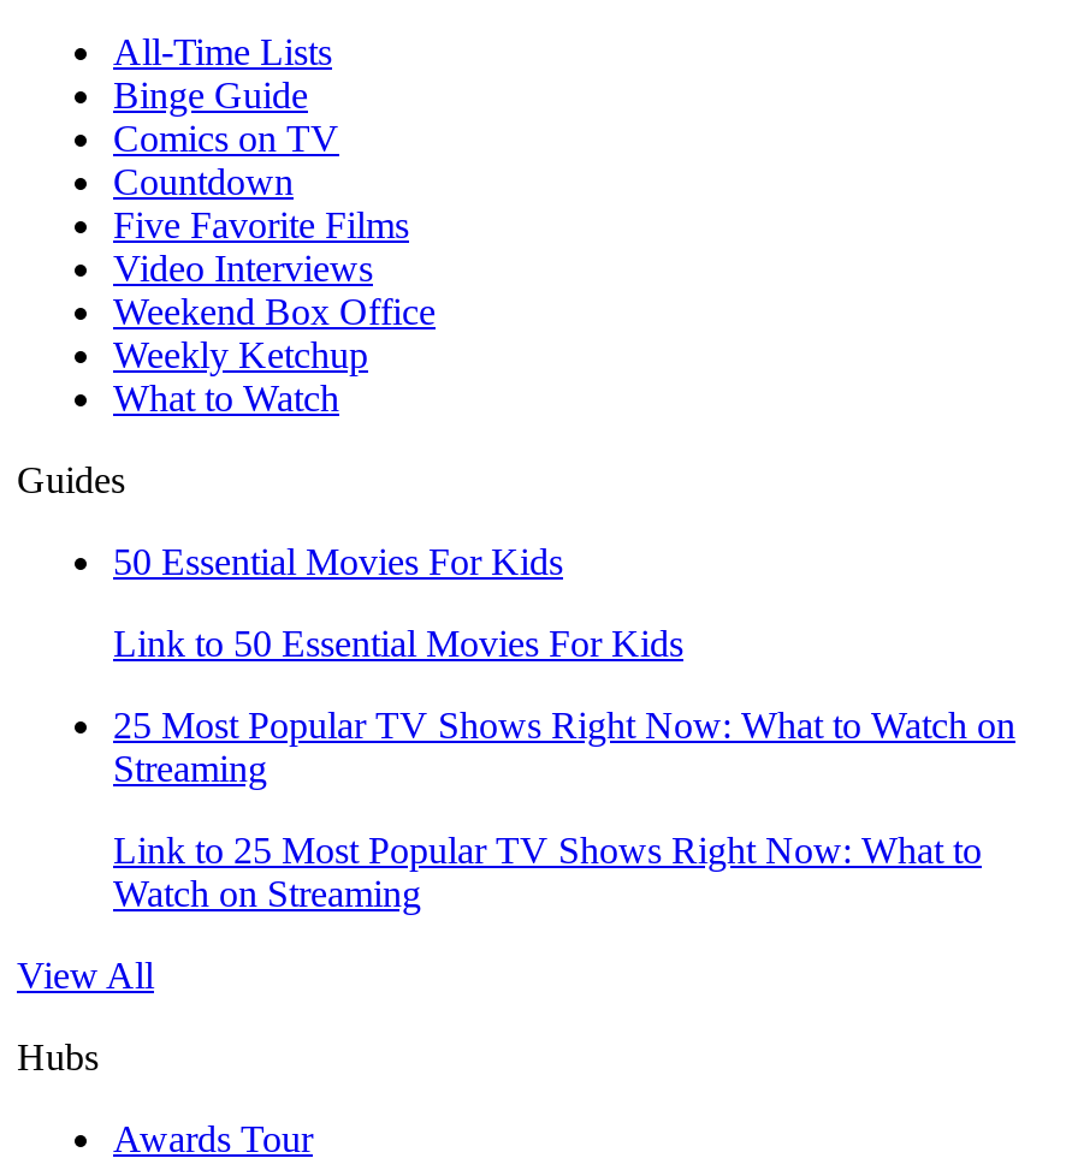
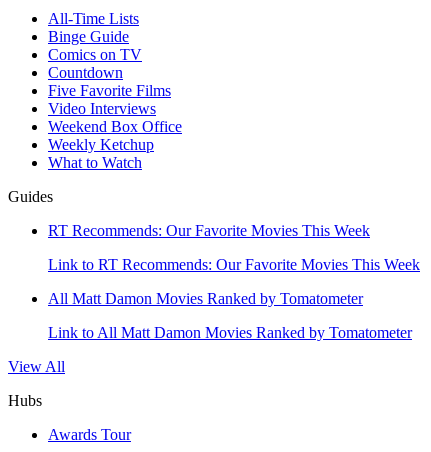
- 50 Essential Movies For Kids
+ RT Recommends: Our Favorite Movies This Week

- Link to 50 Essential Movies For Kids
+ Link to RT Recommends: Our Favorite Movies This Week

- 25 Most Popular TV Shows Right Now: What to Watch on
- Streaming
+ All Matt Damon Movies Ranked by Tomatometer

- Link to 25 Most Popular TV Shows Right Now: What to
- Watch on Streaming
+ Link to All Matt Damon Movies Ranked by Tomatometer
